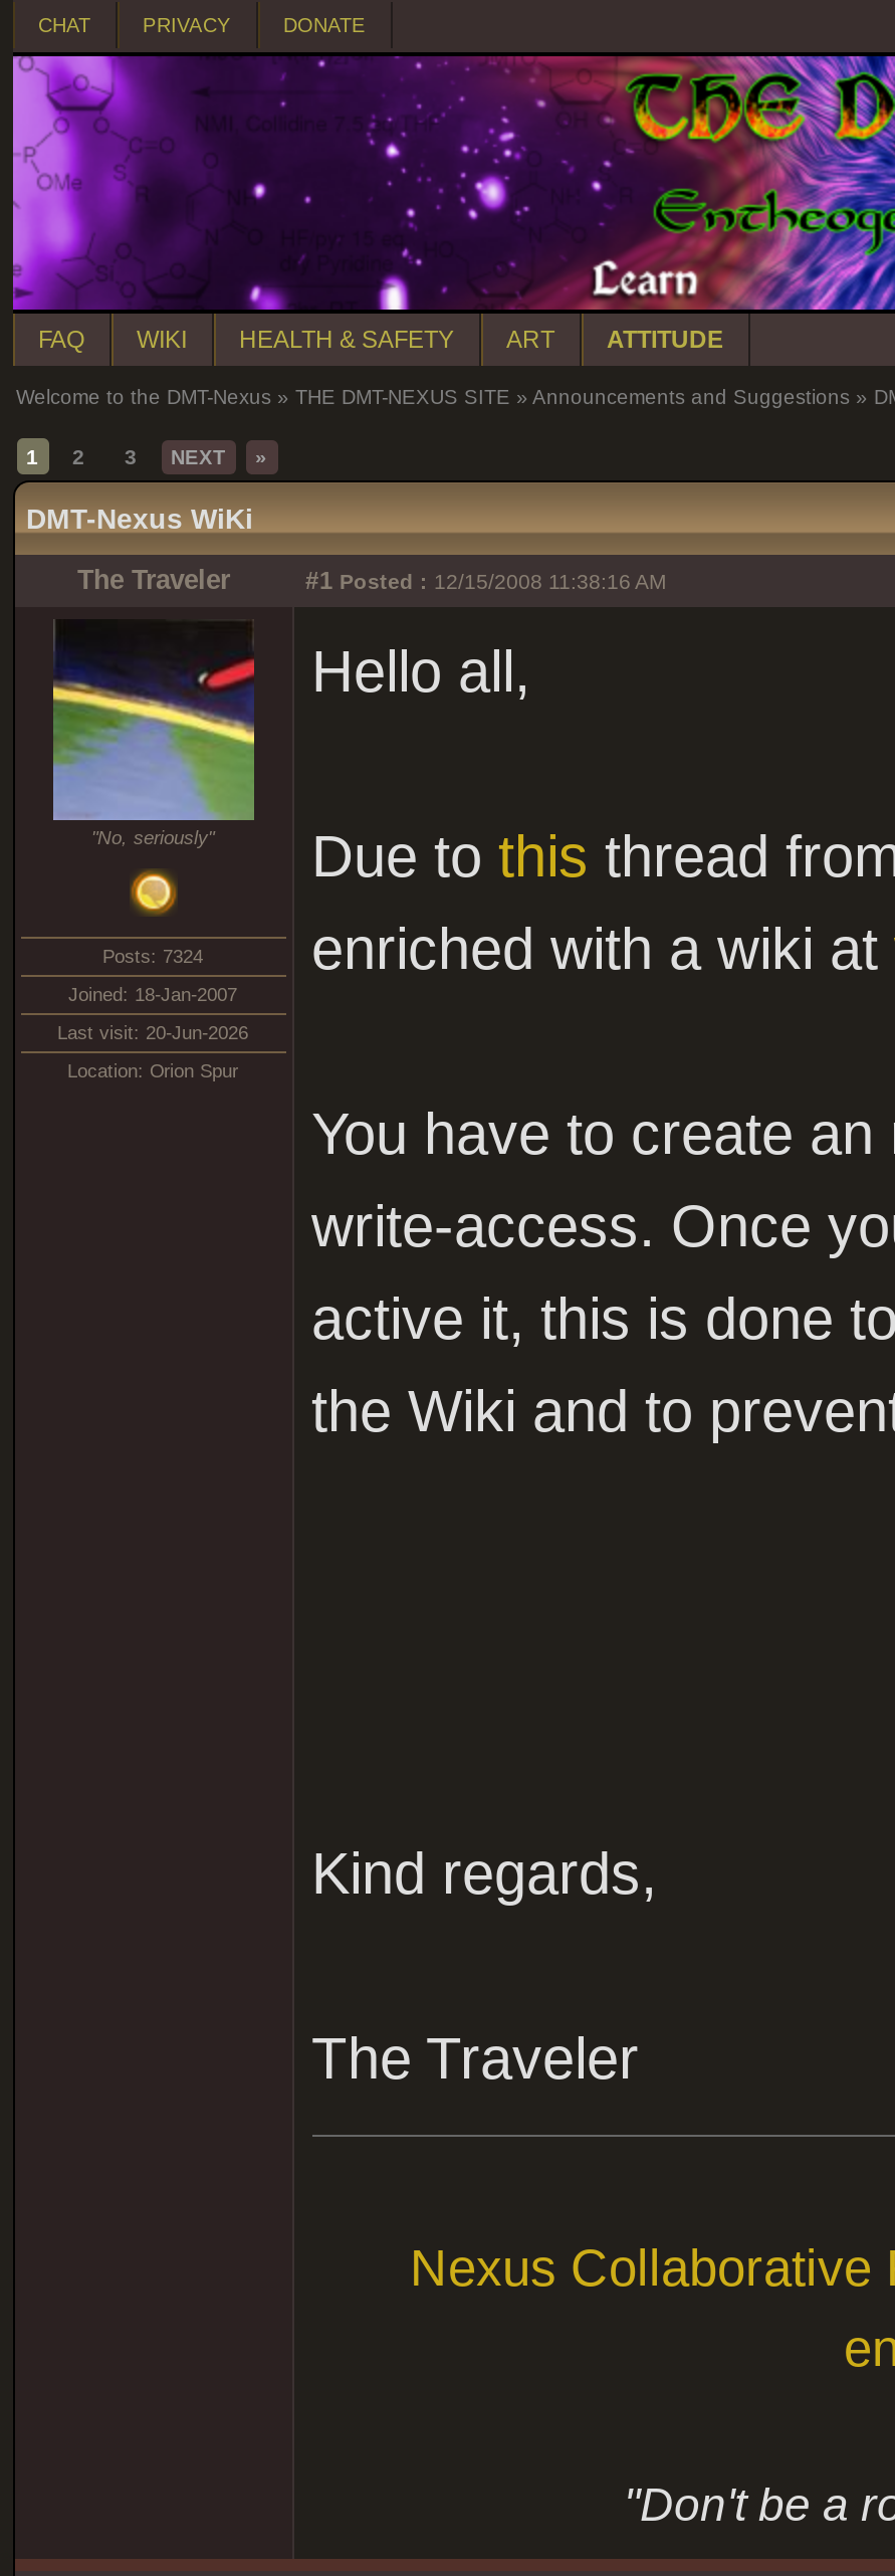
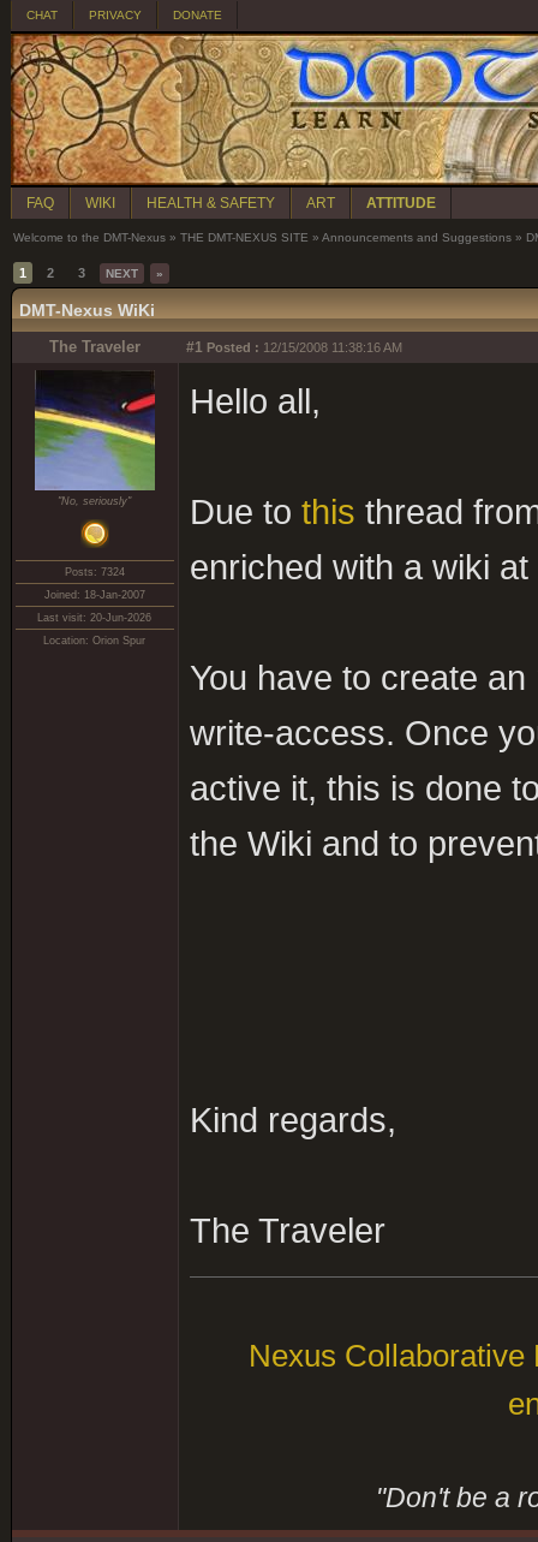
- [image]
+ [image]
